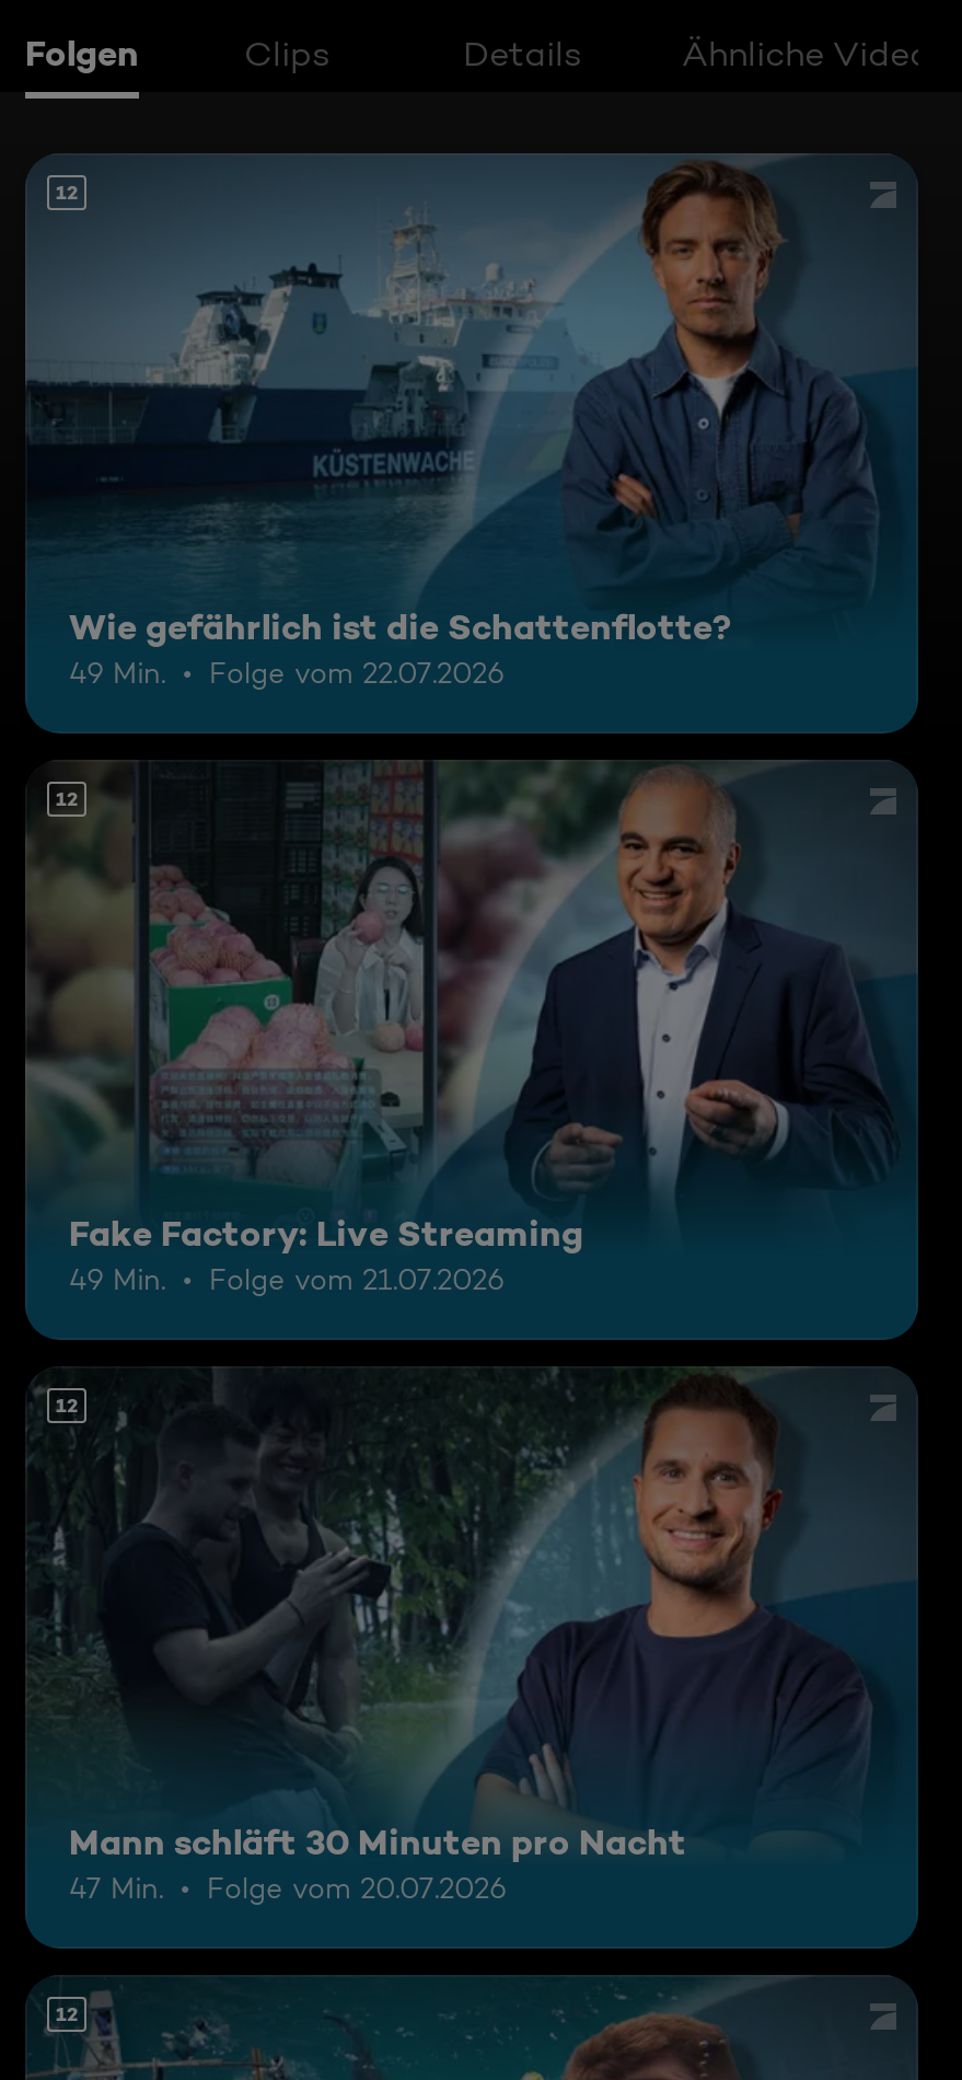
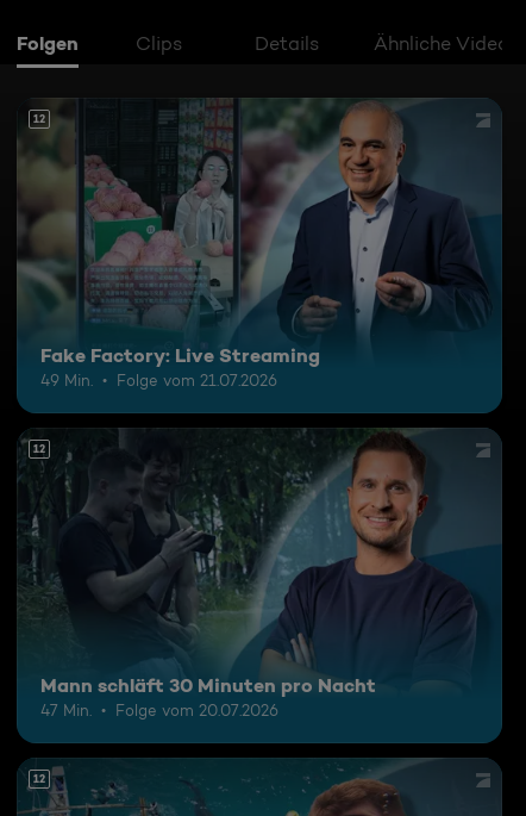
- [image]
- 12

- Wie gefährlich ist die Schattenflotte?
- 49 Min.
- Folge vom 22.07.2026
